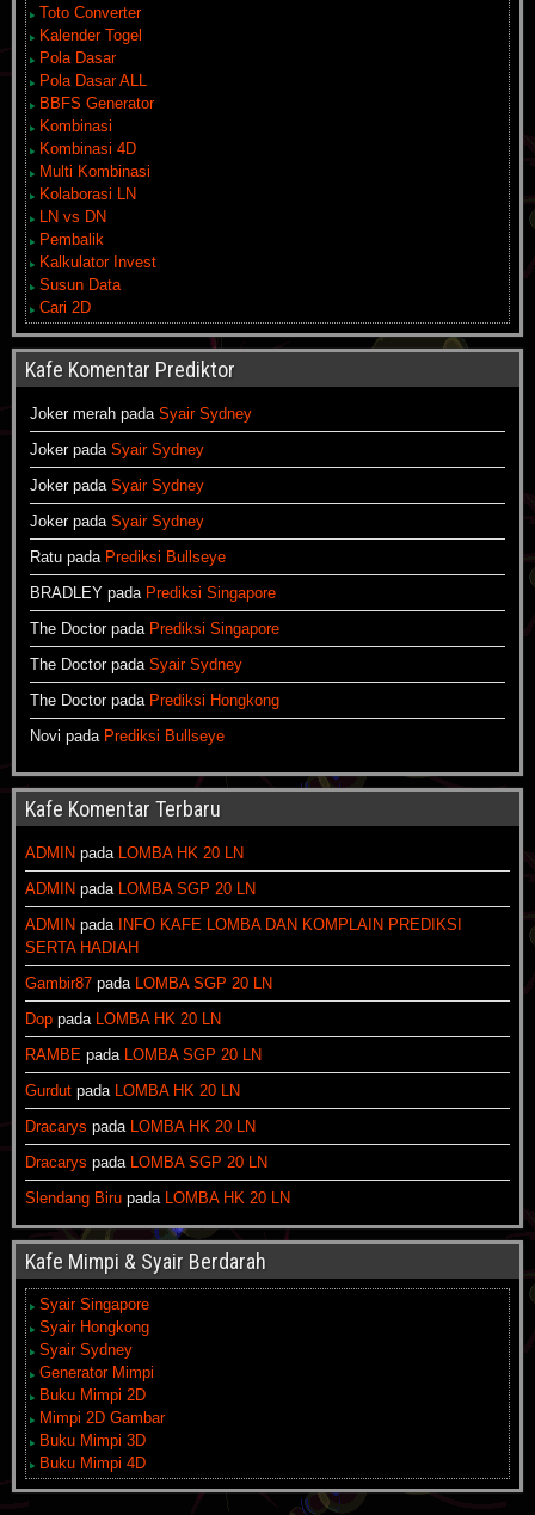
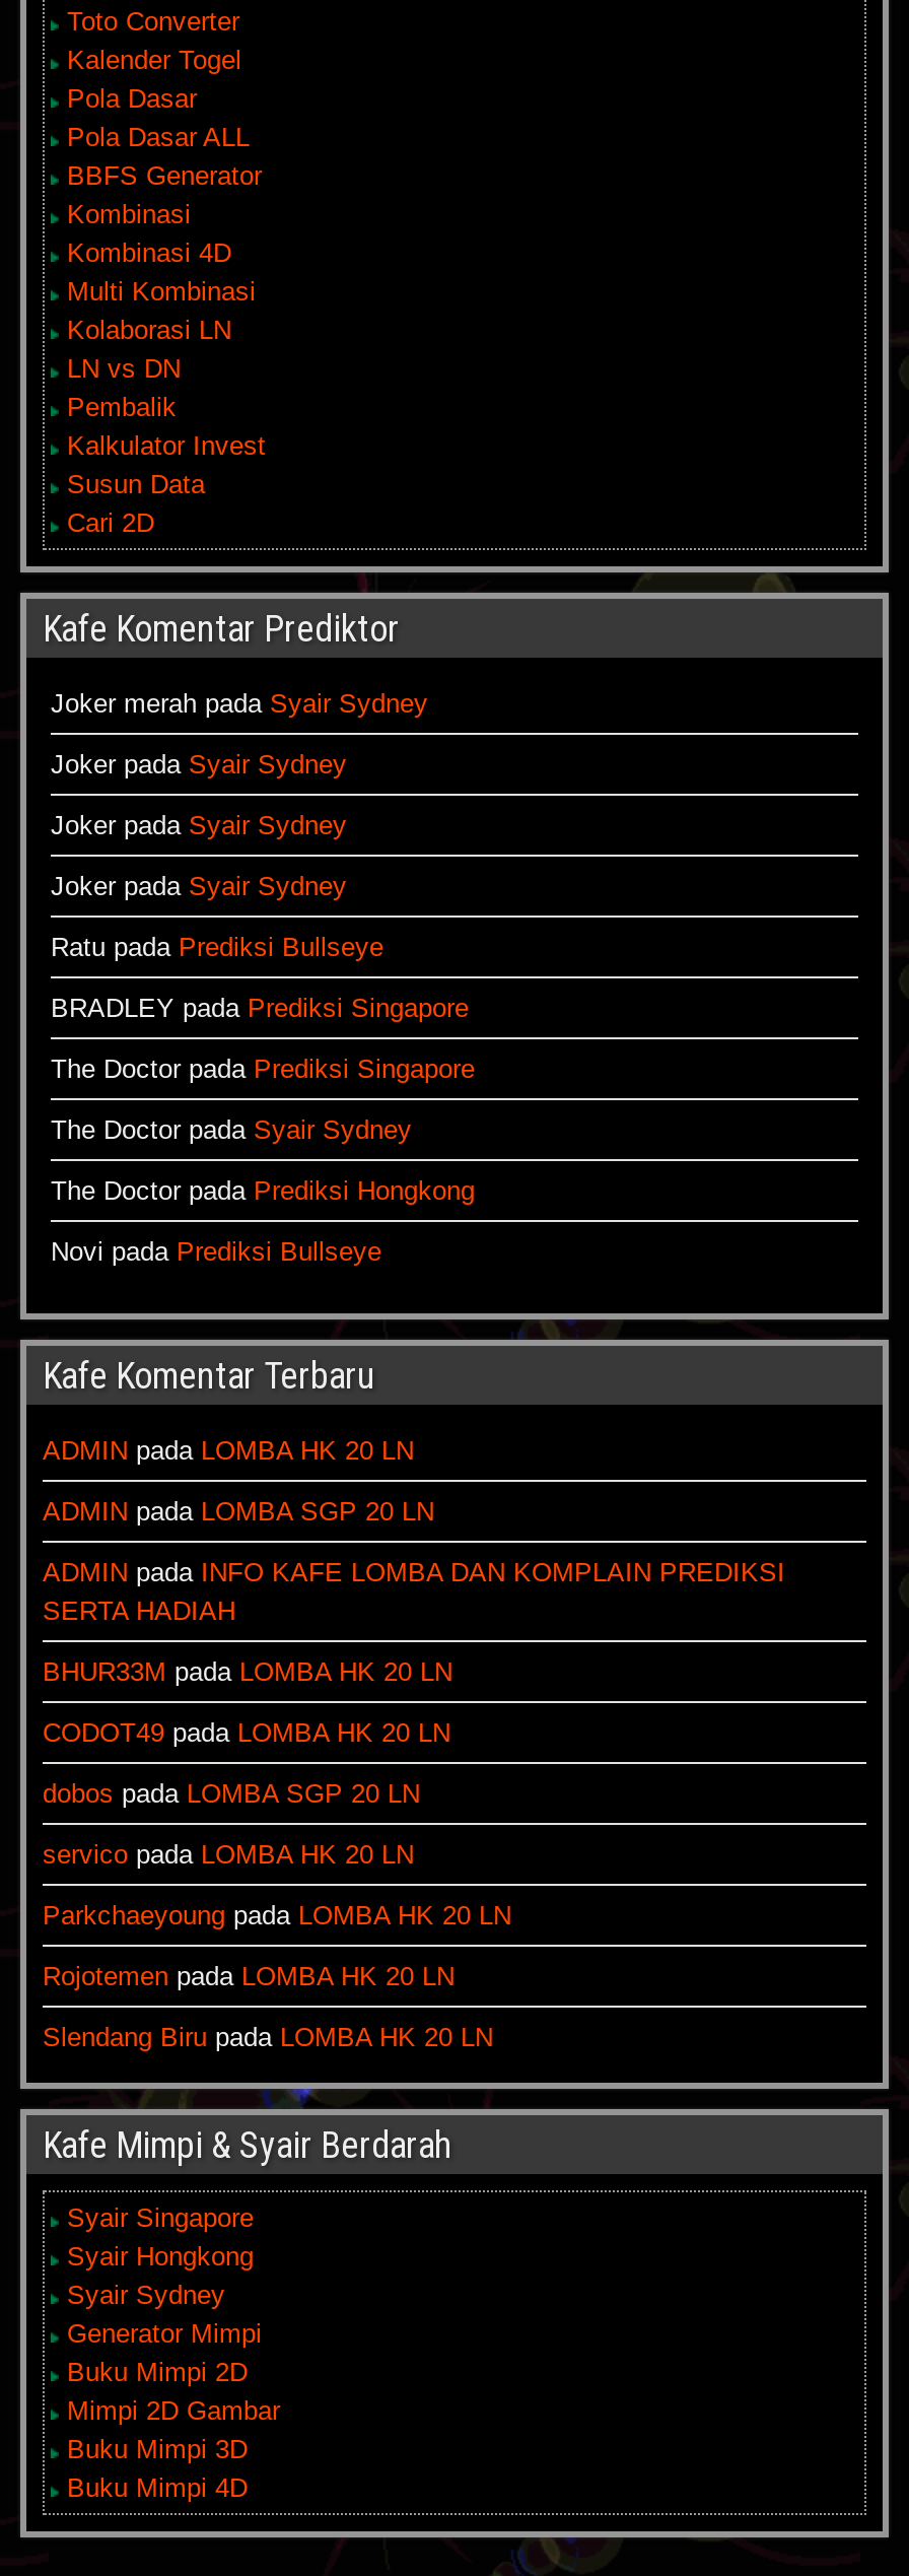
- Gambir87 pada LOMBA SGP 20 LN
+ BHUR33M pada LOMBA HK 20 LN

- Dop pada LOMBA HK 20 LN
+ CODOT49 pada LOMBA HK 20 LN

- RAMBE pada LOMBA SGP 20 LN
+ dobos pada LOMBA SGP 20 LN

- Gurdut pada LOMBA HK 20 LN
+ servico pada LOMBA HK 20 LN

- Dracarys pada LOMBA HK 20 LN
+ Parkchaeyoung pada LOMBA HK 20 LN

- Dracarys pada LOMBA SGP 20 LN
+ Rojotemen pada LOMBA HK 20 LN
